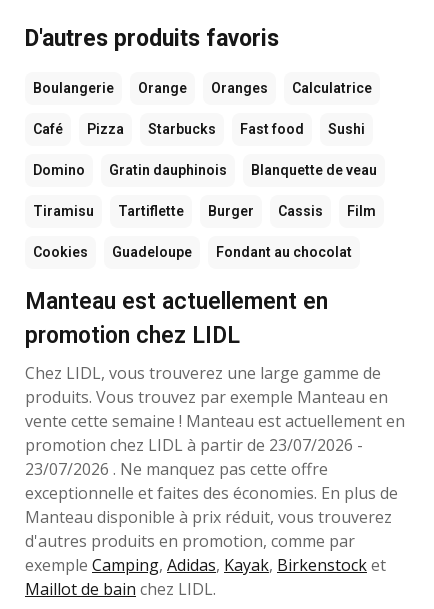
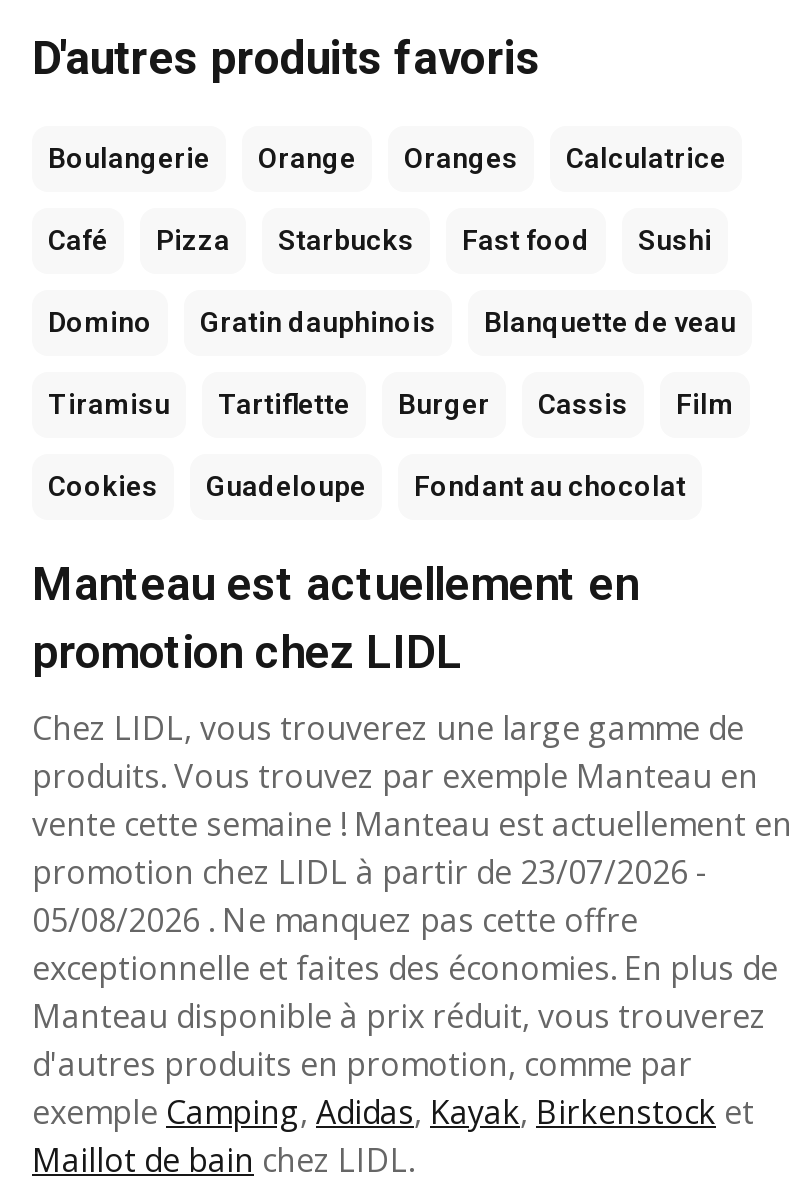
- 23/07/2026 . Ne manquez pas cette offre
+ 05/08/2026 . Ne manquez pas cette offre
